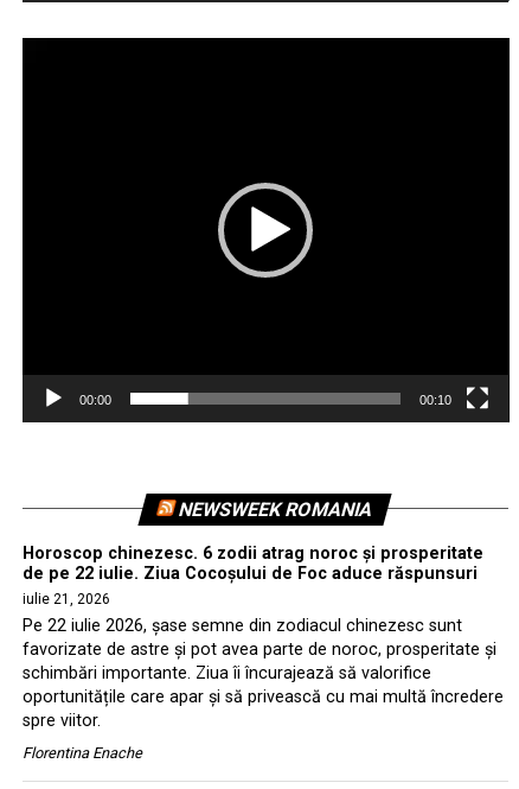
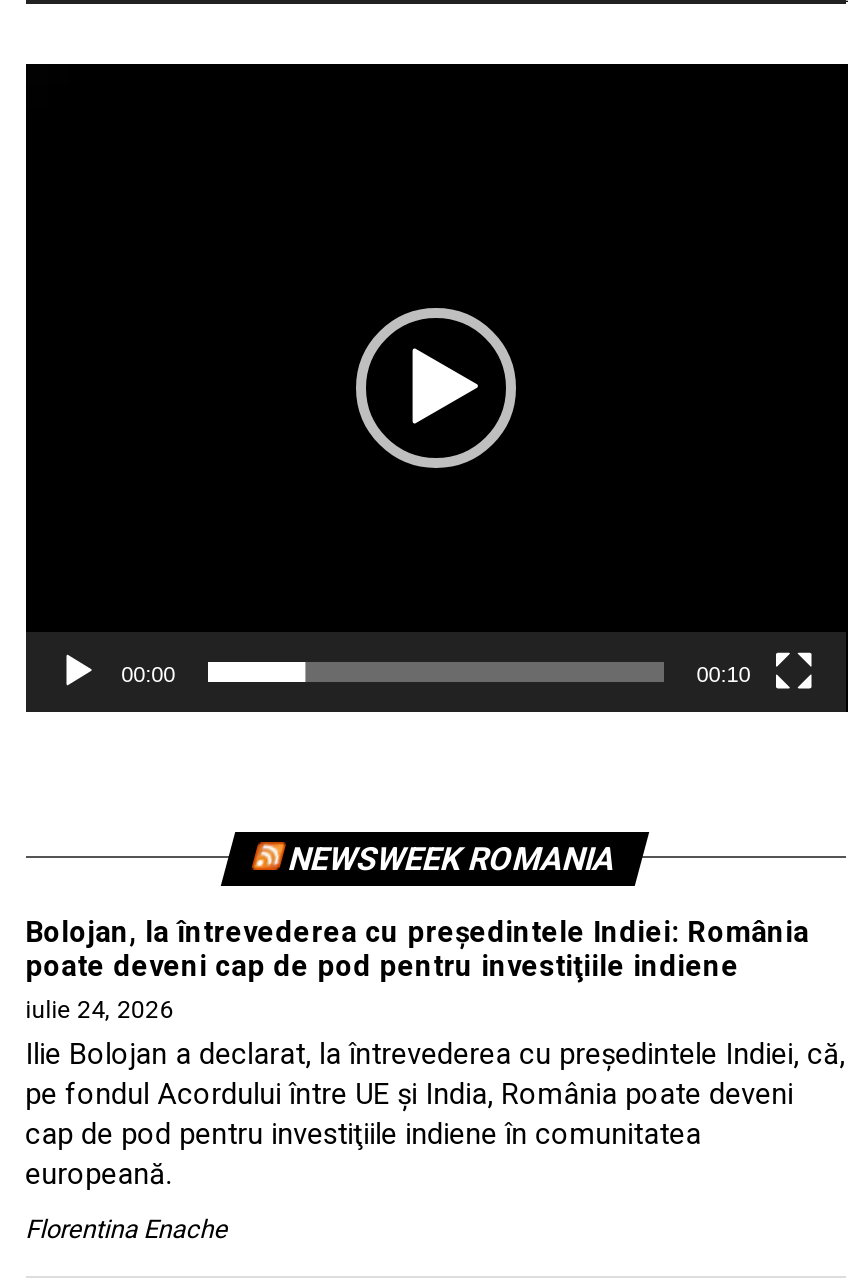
- Horoscop chinezesc. 6 zodii atrag noroc și prosperitate
- de pe 22 iulie. Ziua Cocoșului de Foc aduce răspunsuri
- iulie 21, 2026
- Pe 22 iulie 2026, șase semne din zodiacul chinezesc sunt
- favorizate de astre și pot avea parte de noroc, prosperitate și
- schimbări importante. Ziua îi încurajează să valorifice
- oportunitățile care apar și să privească cu mai multă încredere
- spre viitor.
+ Bolojan, la întrevederea cu preşedintele Indiei: România
+ poate deveni cap de pod pentru investiţiile indiene
+ iulie 24, 2026
+ Ilie Bolojan a declarat, la întrevederea cu preşedintele Indiei, că,
+ pe fondul Acordului între UE şi India, România poate deveni
+ cap de pod pentru investiţiile indiene în comunitatea
+ europeană.
